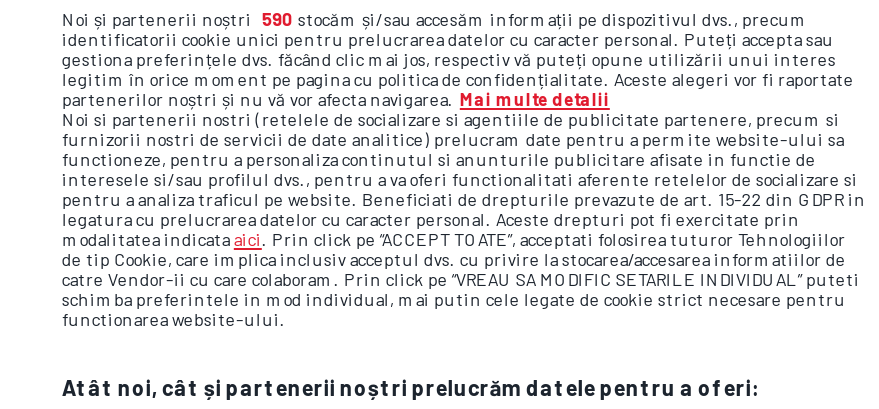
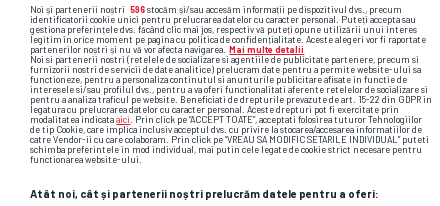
- Noi și partenerii noștri 590 stocăm și/sau accesăm informații pe dispozitivul dvs., precum
+ Noi și partenerii noștri 596 stocăm și/sau accesăm informații pe dispozitivul dvs., precum
